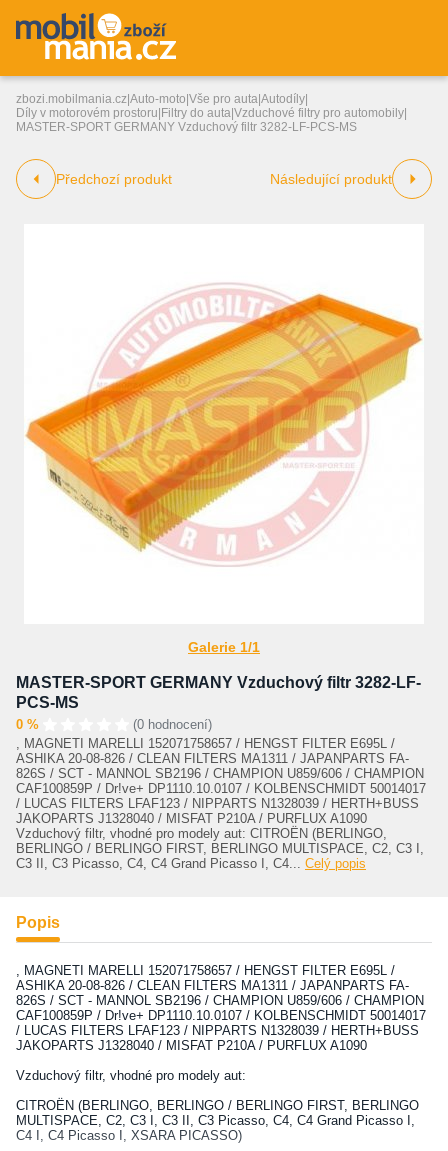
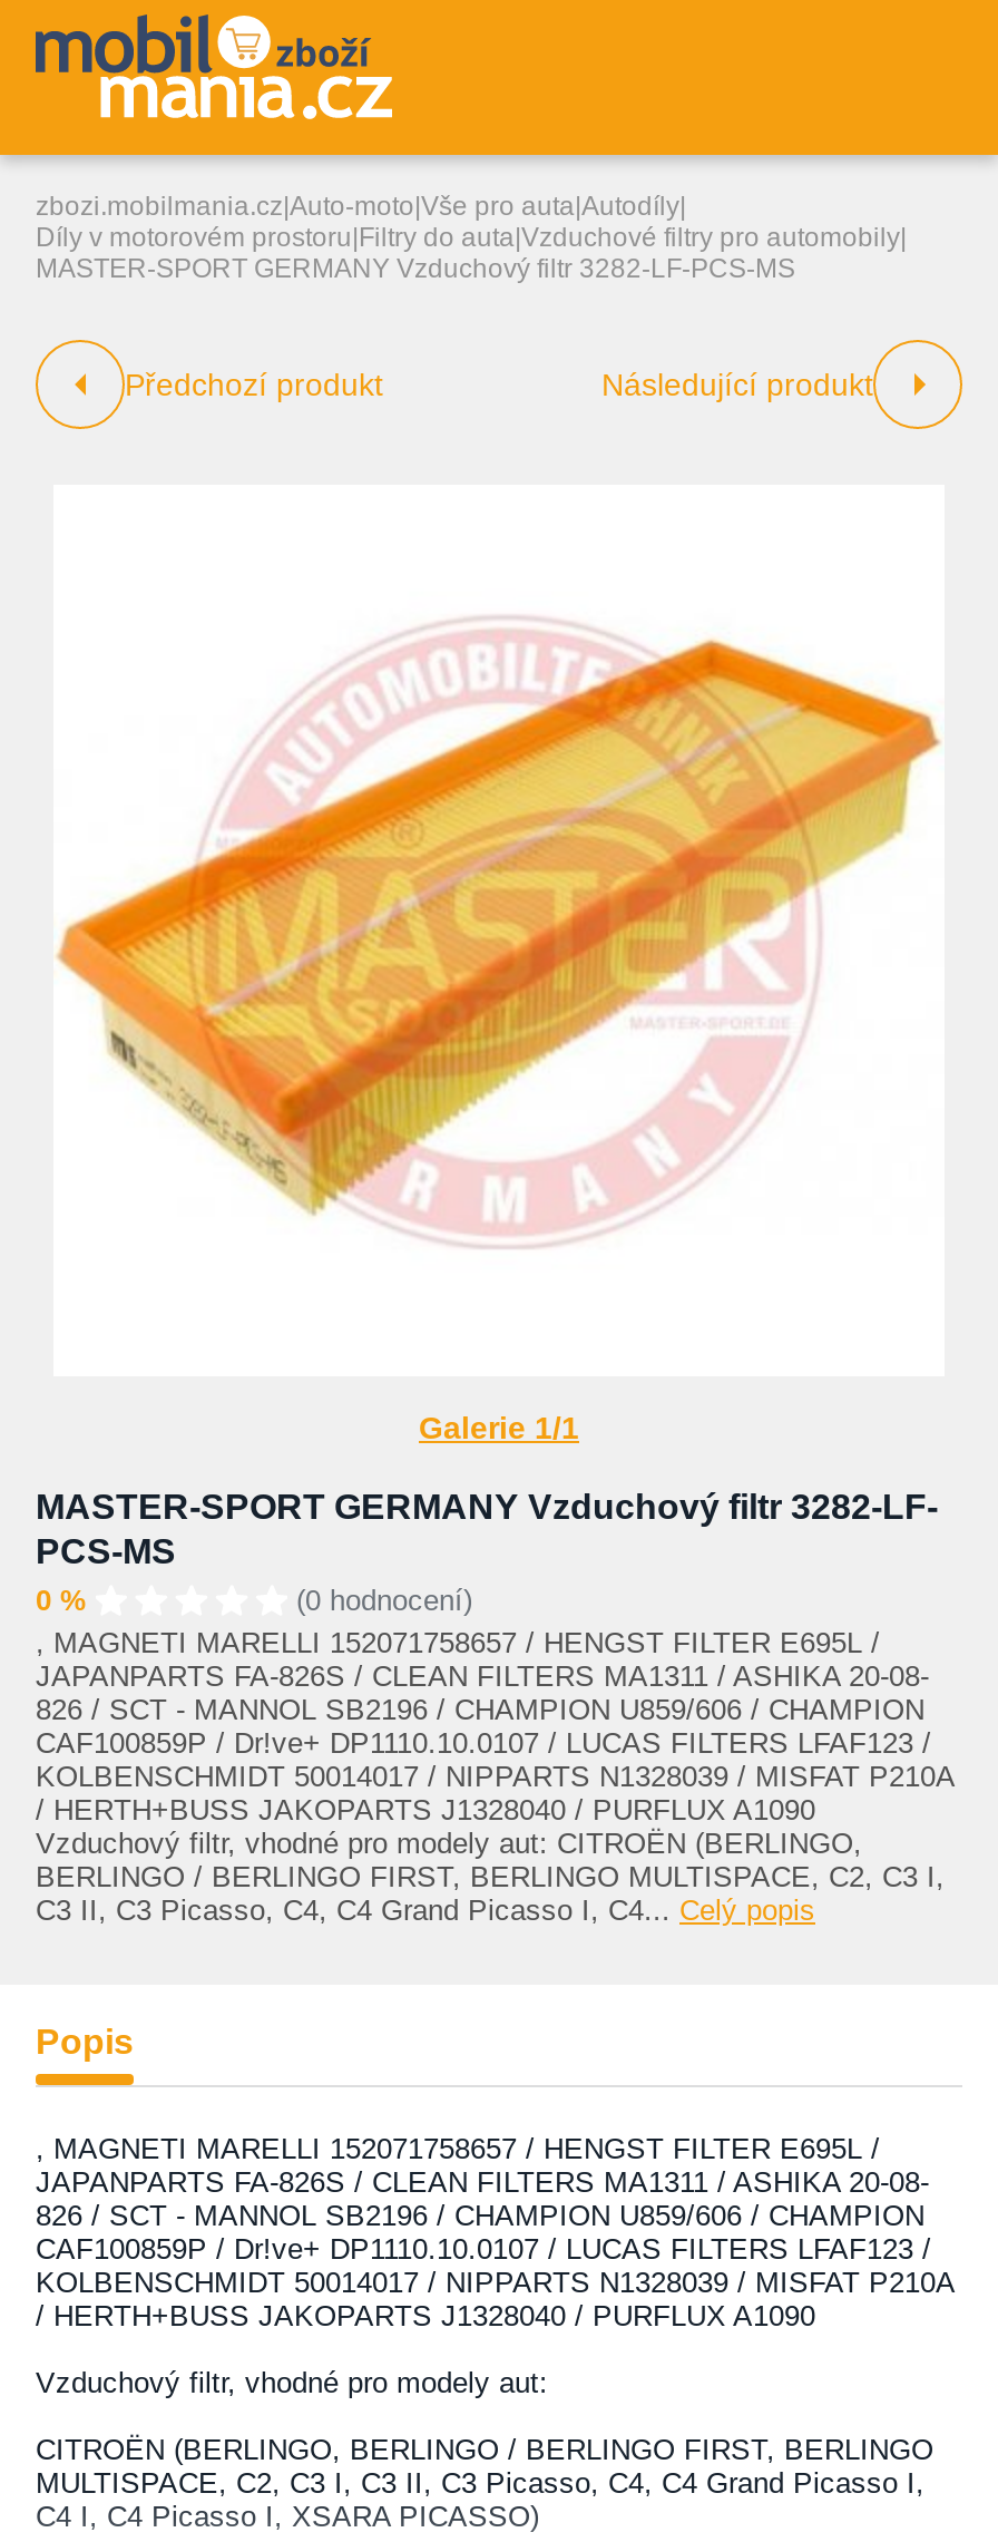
- ASHIKA 20-08-826 / CLEAN FILTERS MA1311 / JAPANPARTS FA-
- 826S / SCT - MANNOL SB2196 / CHAMPION U859/606 / CHAMPION
- CAF100859P / Dr!ve+ DP1110.10.0107 / KOLBENSCHMIDT 50014017
- / LUCAS FILTERS LFAF123 / NIPPARTS N1328039 / HERTH+BUSS
- JAKOPARTS J1328040 / MISFAT P210A / PURFLUX A1090
+ JAPANPARTS FA-826S / CLEAN FILTERS MA1311 / ASHIKA 20-08-
+ 826 / SCT - MANNOL SB2196 / CHAMPION U859/606 / CHAMPION
+ CAF100859P / Dr!ve+ DP1110.10.0107 / LUCAS FILTERS LFAF123 /
+ KOLBENSCHMIDT 50014017 / NIPPARTS N1328039 / MISFAT P210A
+ / HERTH+BUSS JAKOPARTS J1328040 / PURFLUX A1090

- ASHIKA 20-08-826 / CLEAN FILTERS MA1311 / JAPANPARTS FA-
- 826S / SCT - MANNOL SB2196 / CHAMPION U859/606 / CHAMPION
- CAF100859P / Dr!ve+ DP1110.10.0107 / KOLBENSCHMIDT 50014017
- / LUCAS FILTERS LFAF123 / NIPPARTS N1328039 / HERTH+BUSS
- JAKOPARTS J1328040 / MISFAT P210A / PURFLUX A1090
+ JAPANPARTS FA-826S / CLEAN FILTERS MA1311 / ASHIKA 20-08-
+ 826 / SCT - MANNOL SB2196 / CHAMPION U859/606 / CHAMPION
+ CAF100859P / Dr!ve+ DP1110.10.0107 / LUCAS FILTERS LFAF123 /
+ KOLBENSCHMIDT 50014017 / NIPPARTS N1328039 / MISFAT P210A
+ / HERTH+BUSS JAKOPARTS J1328040 / PURFLUX A1090
